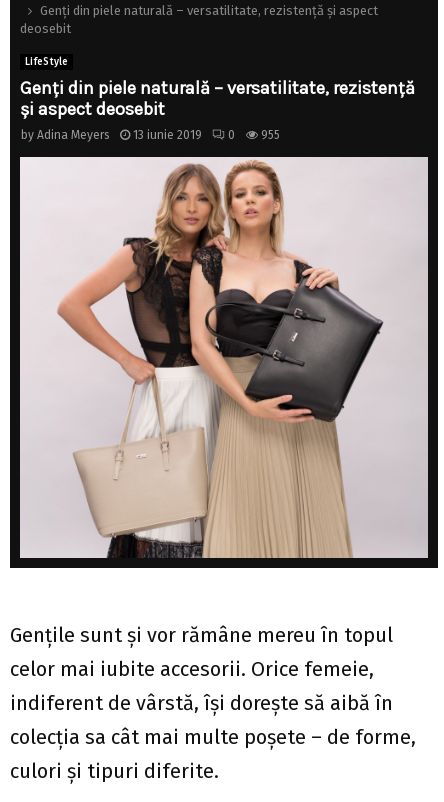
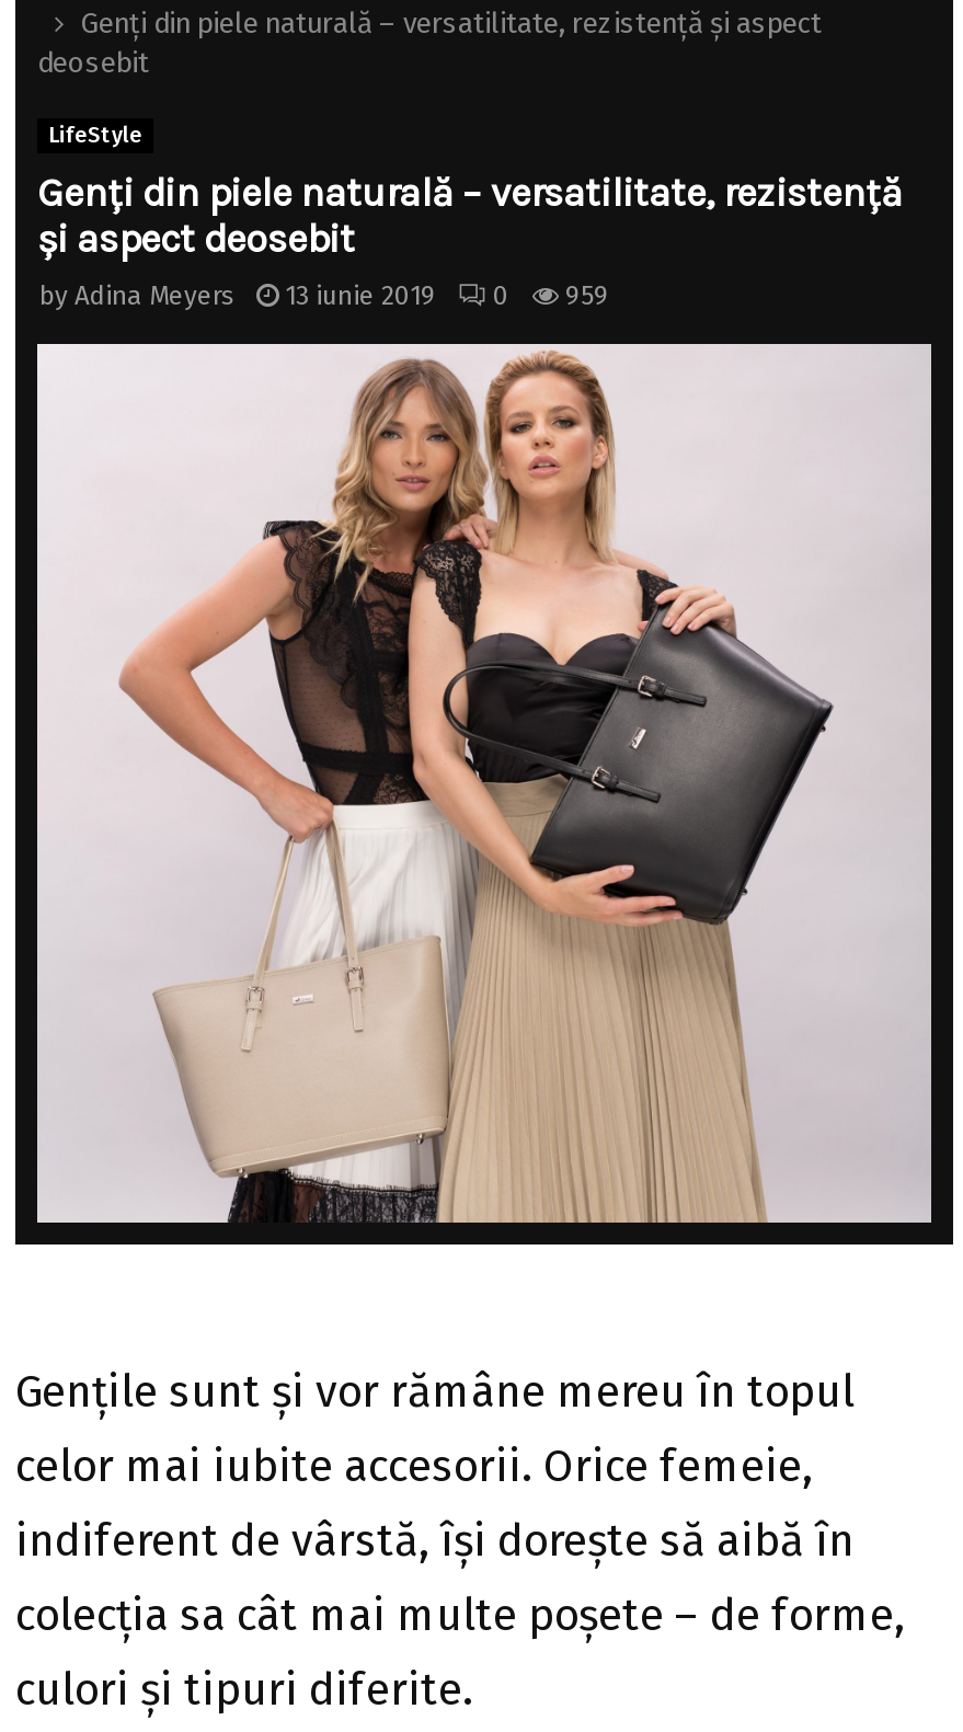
- by Adina Meyers 13 iunie 2019 0 955
+ by Adina Meyers 13 iunie 2019 0 959
